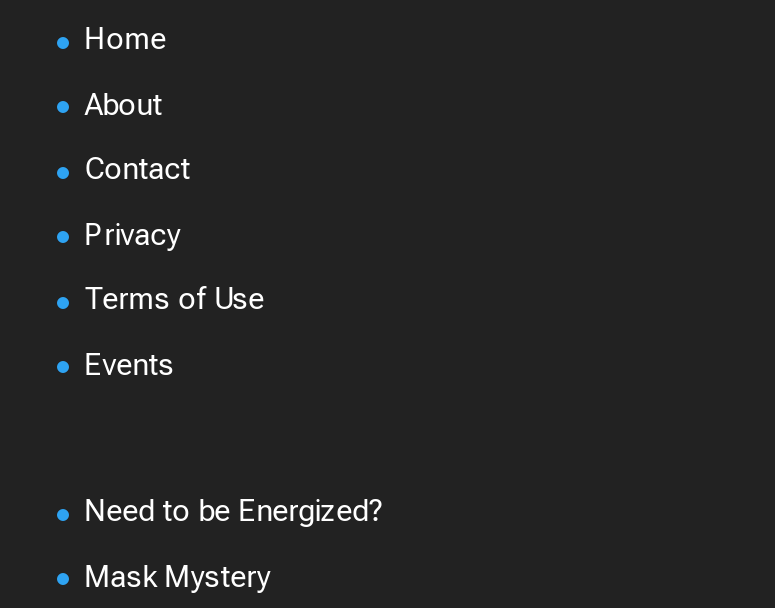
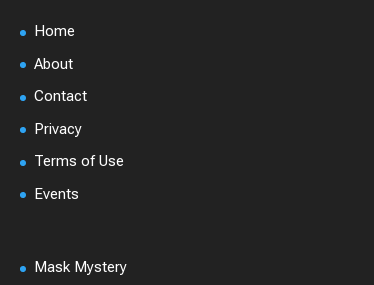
- Need to be Energized?
